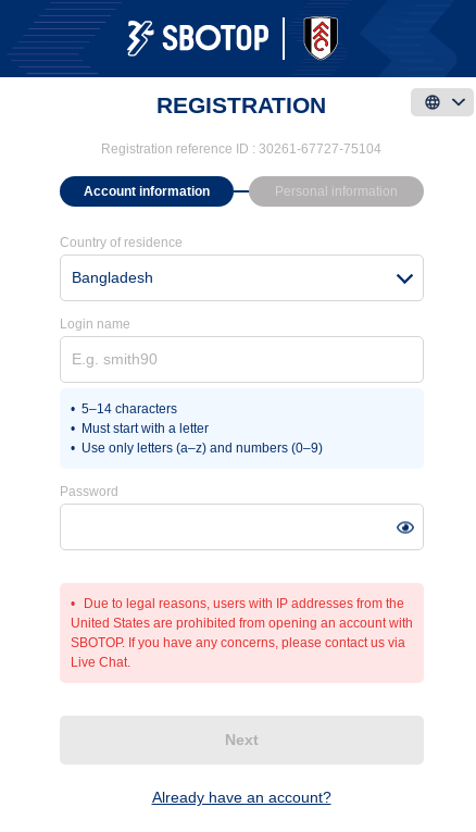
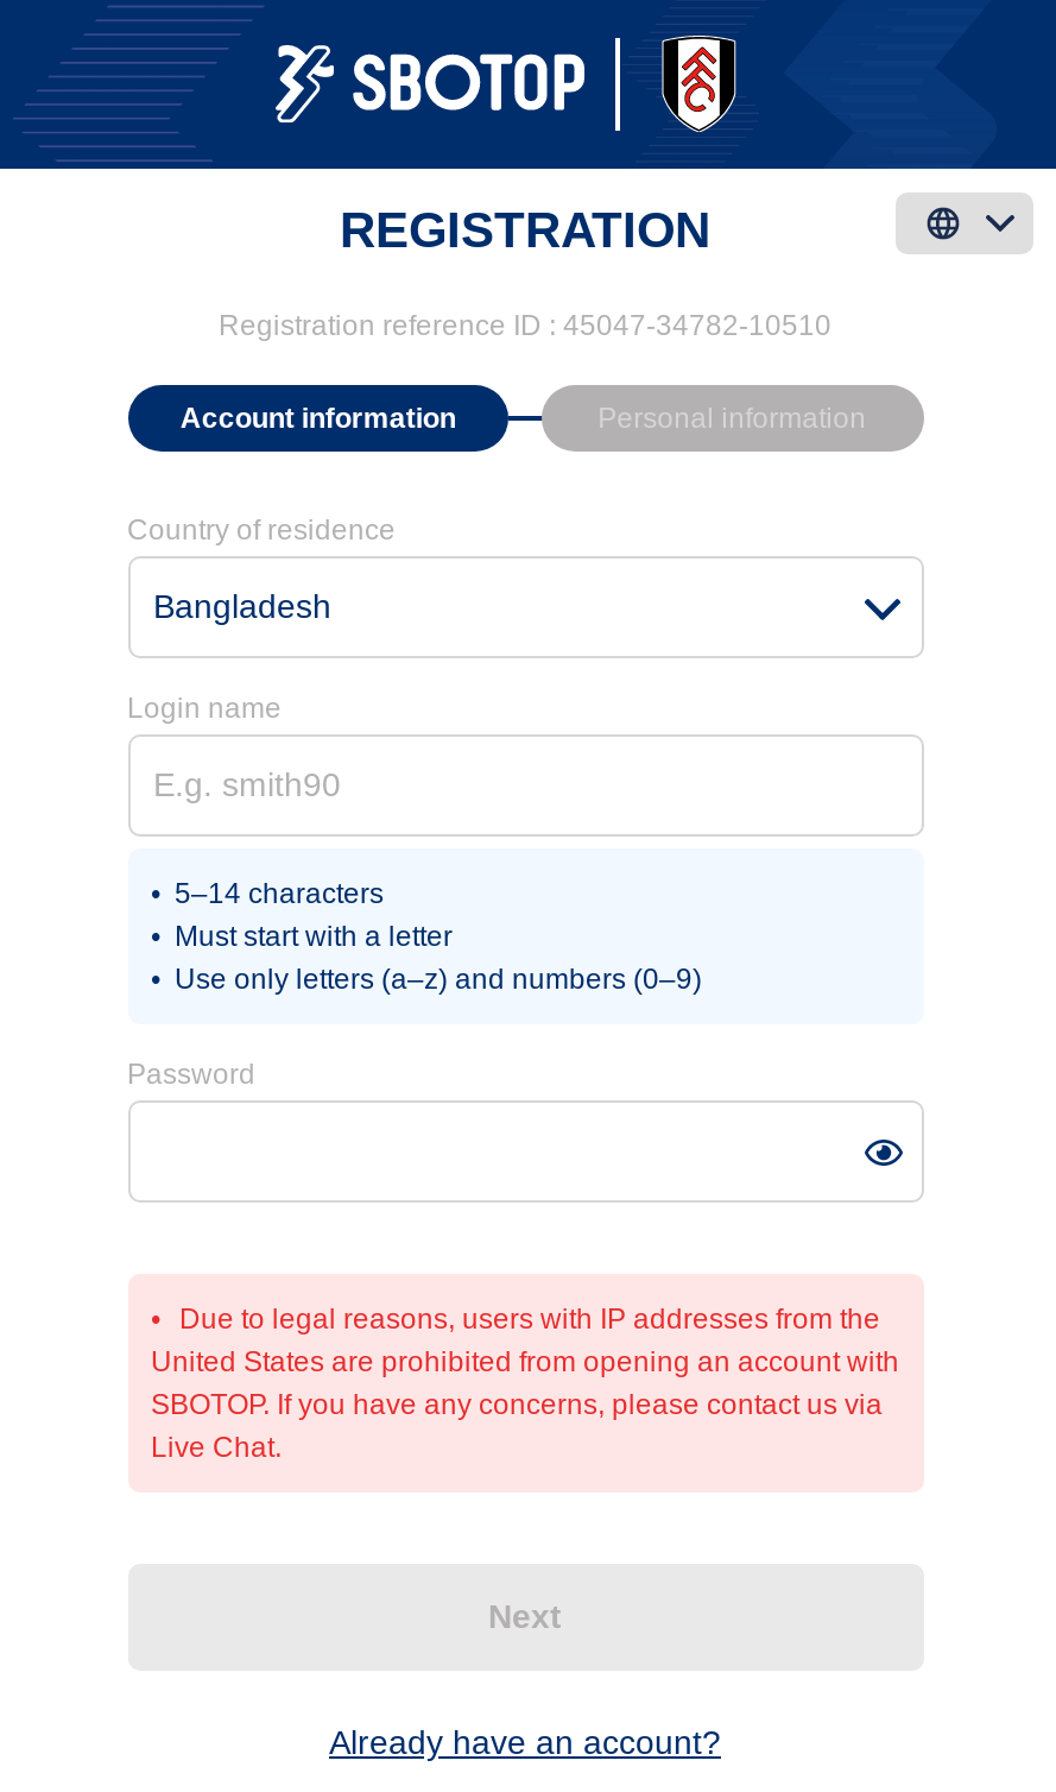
- Registration reference ID : 30261-67727-75104
+ Registration reference ID : 45047-34782-10510
